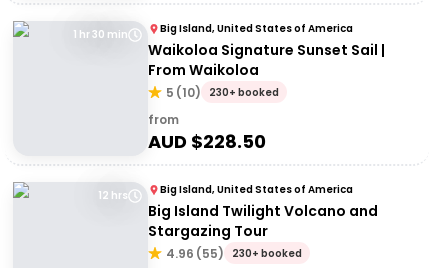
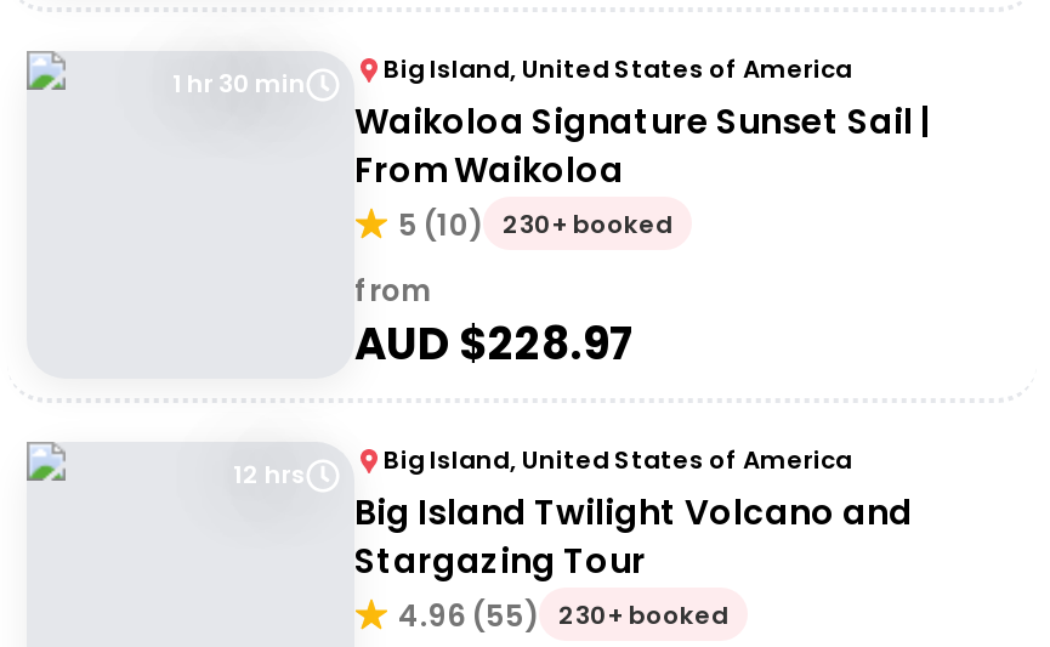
- AUD $228.50
+ AUD $228.97
